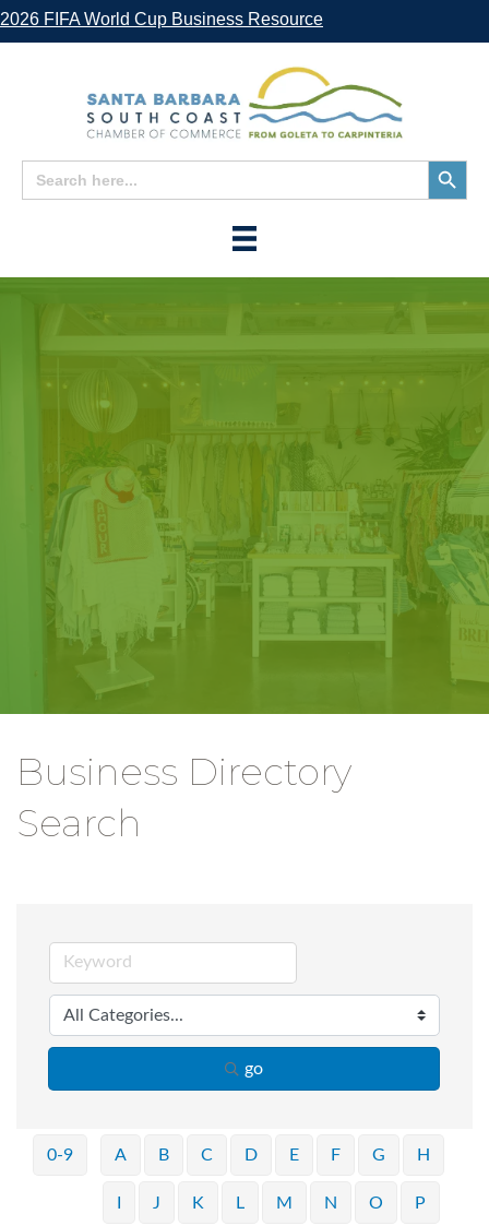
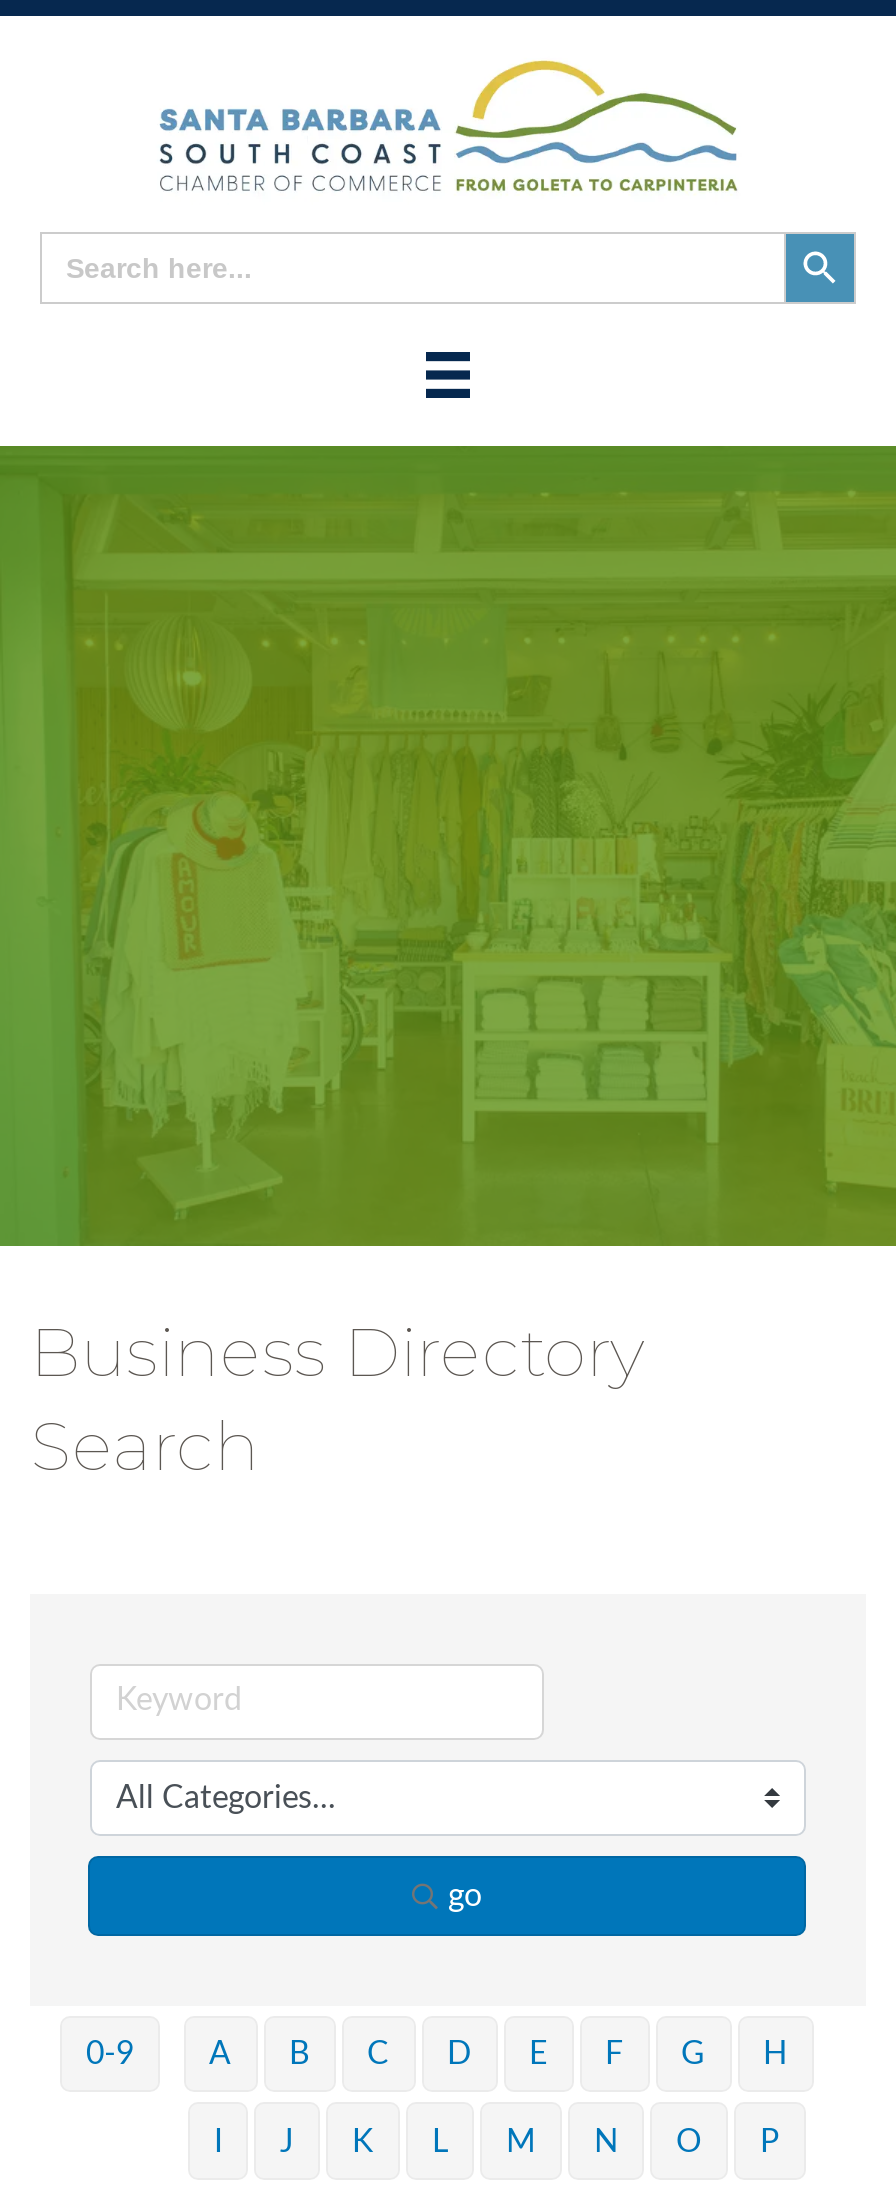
- 2026 FIFA World Cup Business Resource
